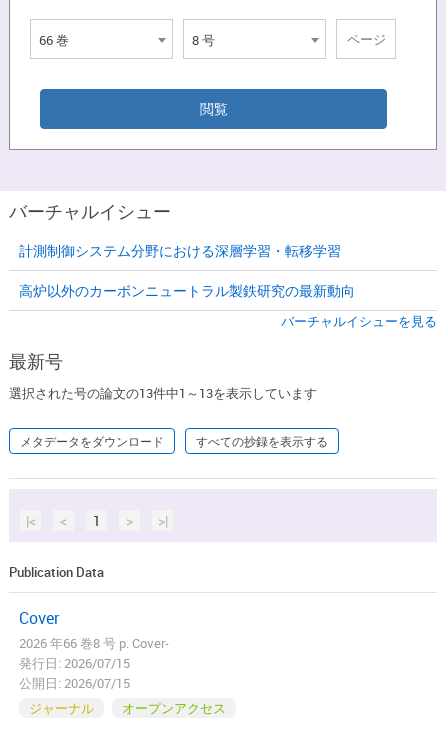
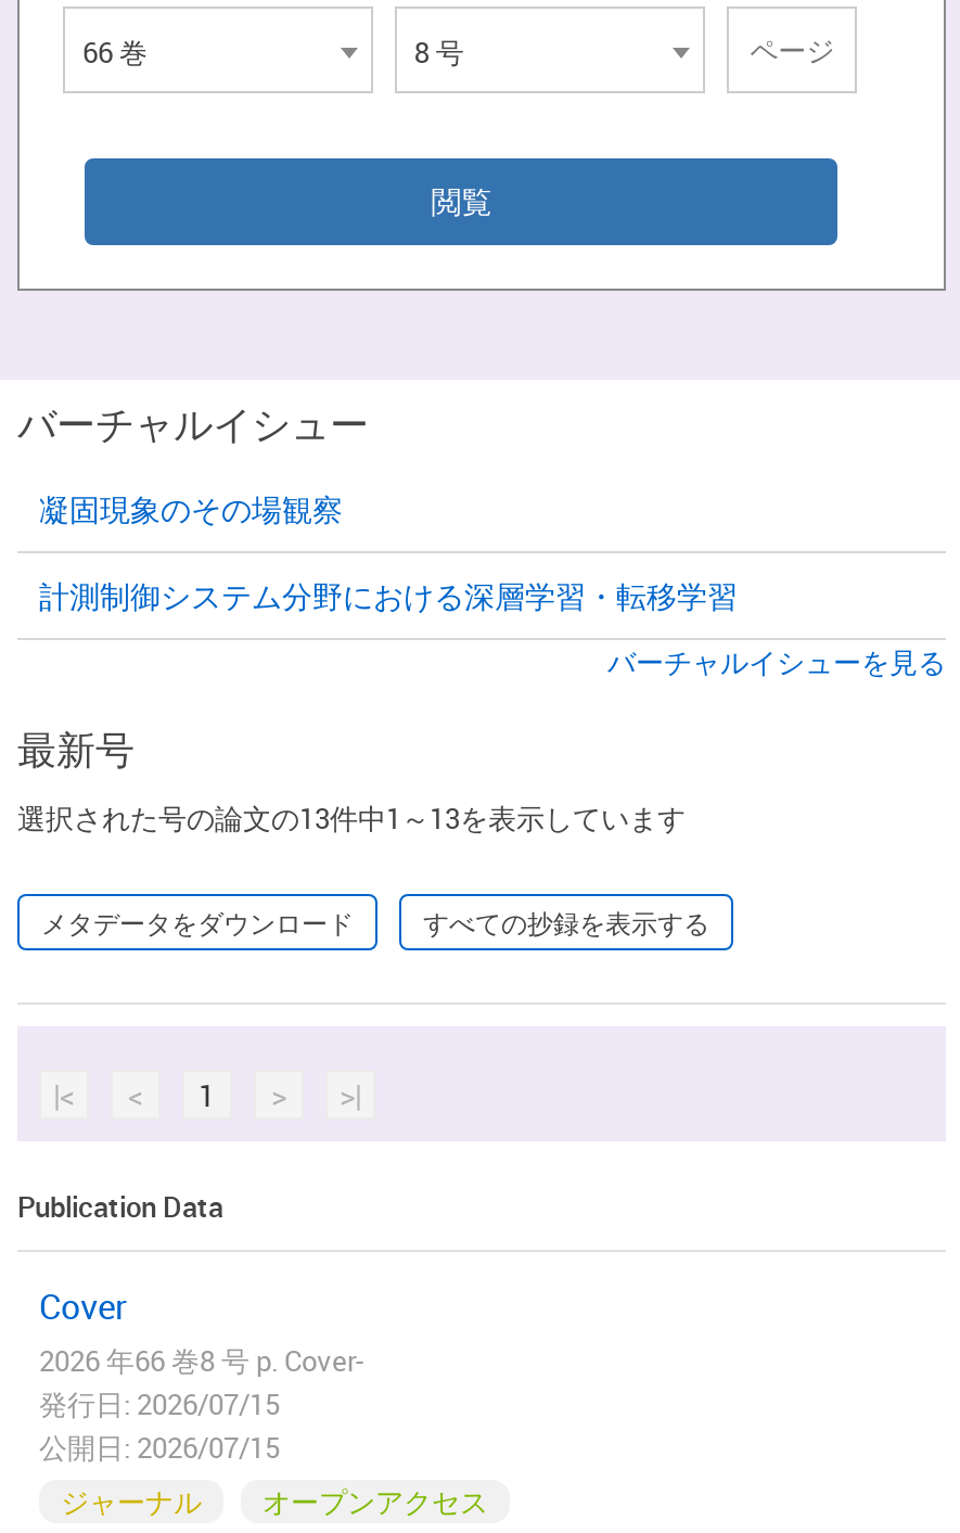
+ 凝固現象のその場観察

moved down: 計測制御システム分野における深層学習・転移学習

- 高炉以外のカーボンニュートラル製鉄研究の最新動向
